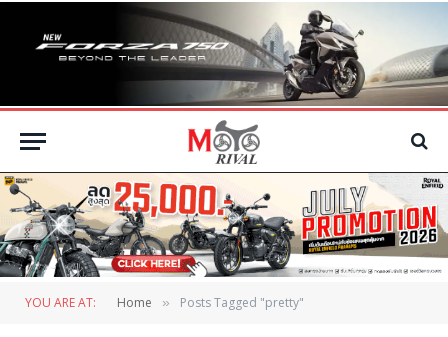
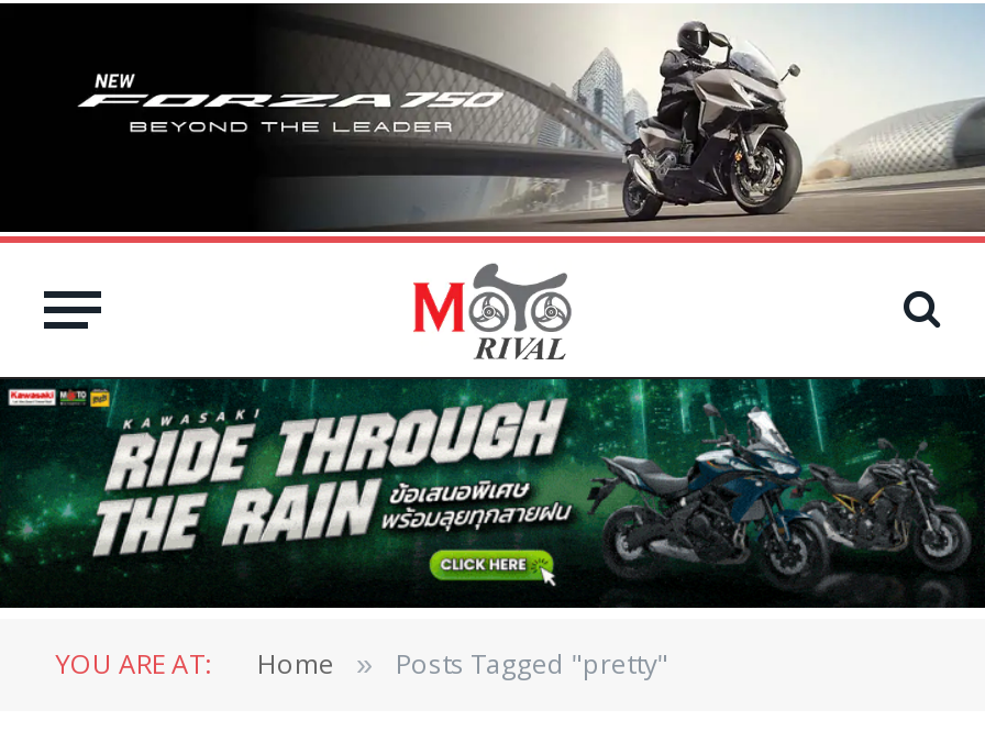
- [image]
+ [image]
